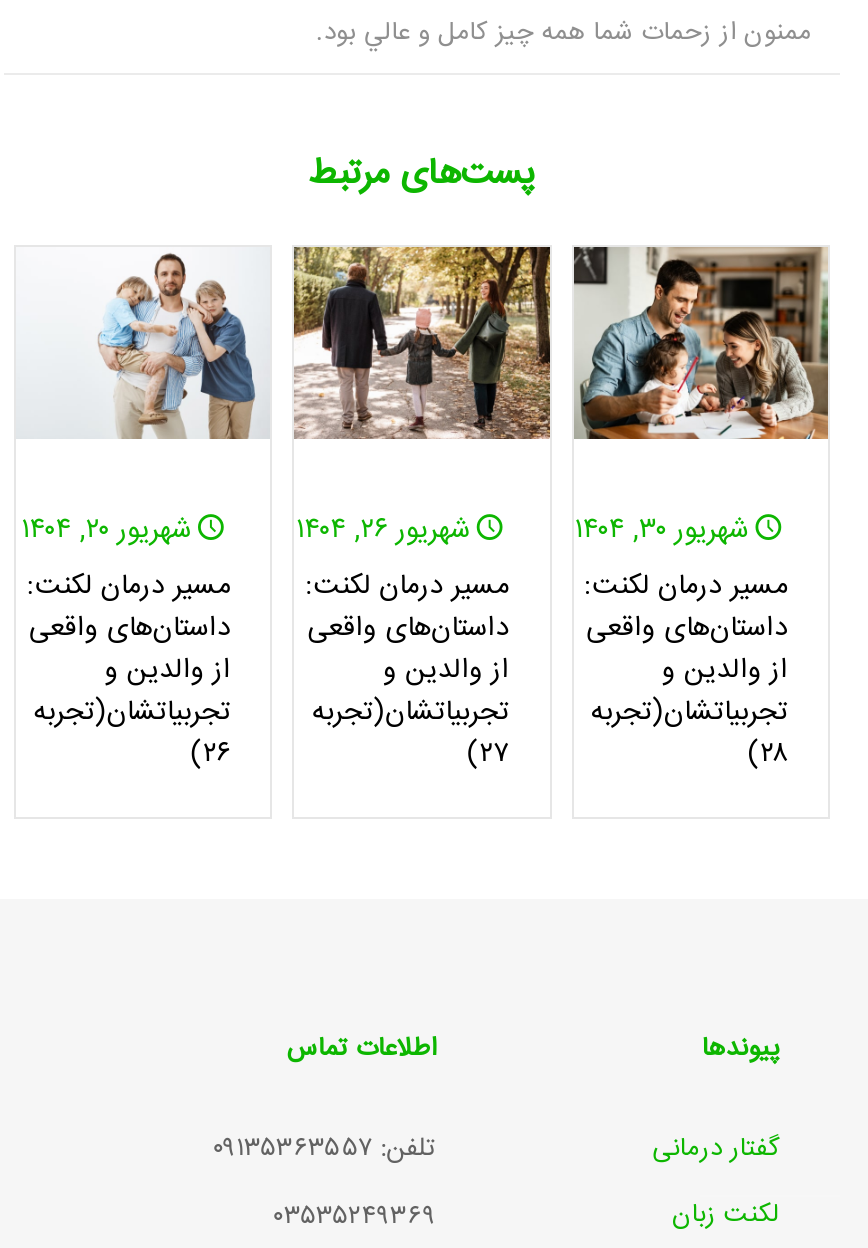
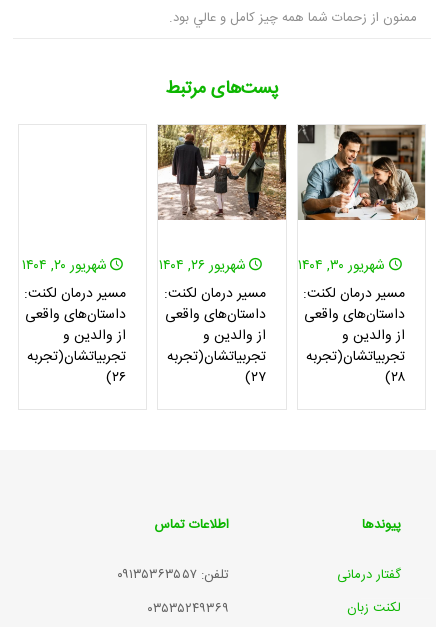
- [image]
